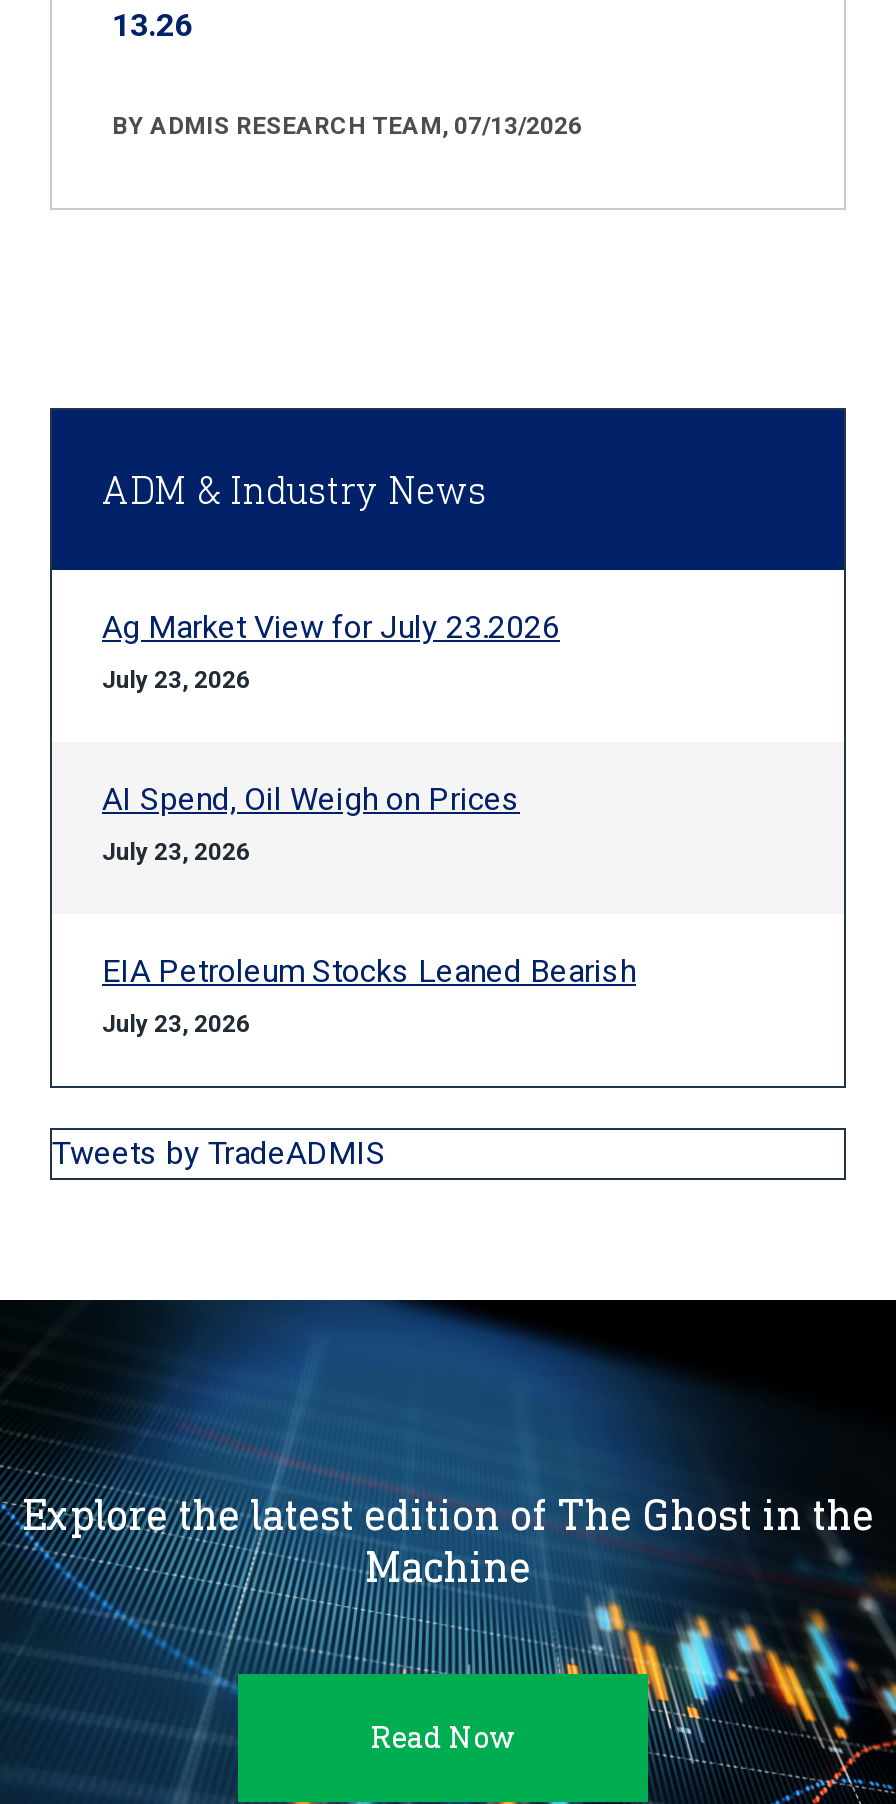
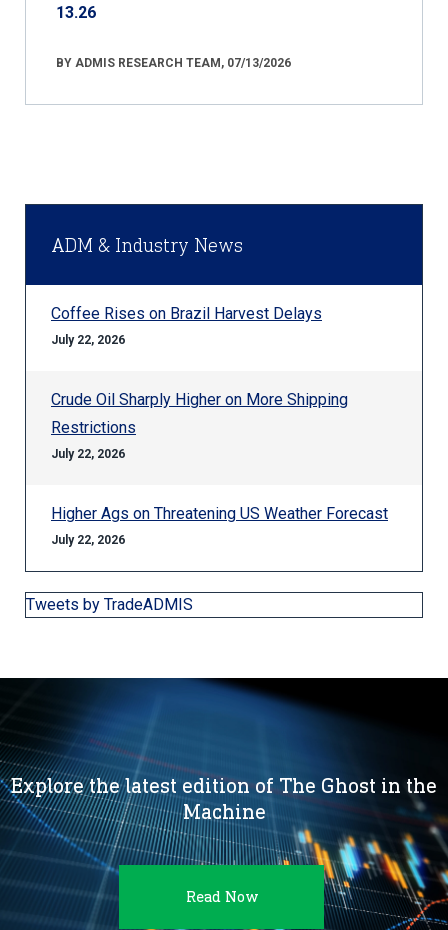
- Ag Market View for July 23.2026
- July 23, 2026
- AI Spend, Oil Weigh on Prices
- July 23, 2026
- EIA Petroleum Stocks Leaned Bearish
- July 23, 2026
+ Coffee Rises on Brazil Harvest Delays
+ July 22, 2026
+ Crude Oil Sharply Higher on More Shipping
+ Restrictions
+ July 22, 2026
+ Higher Ags on Threatening US Weather Forecast
+ July 22, 2026
